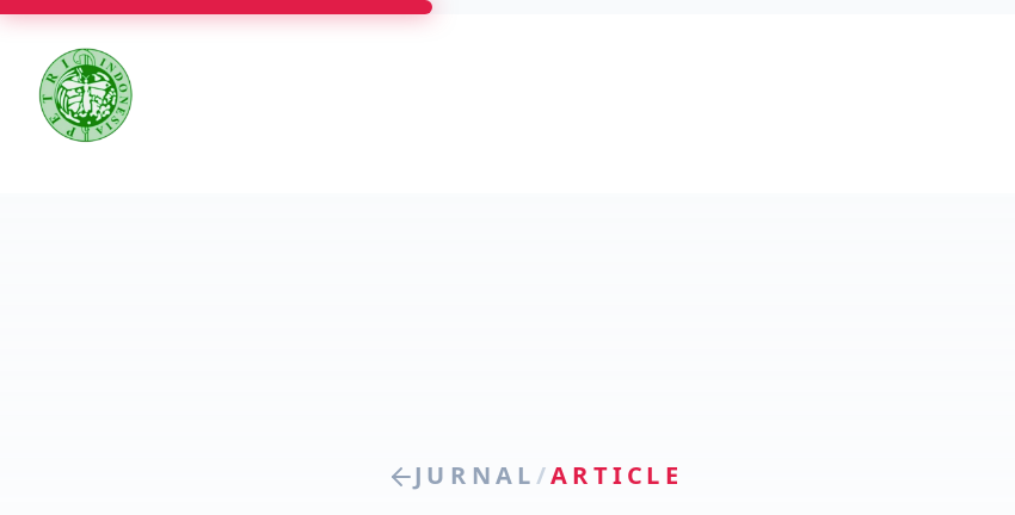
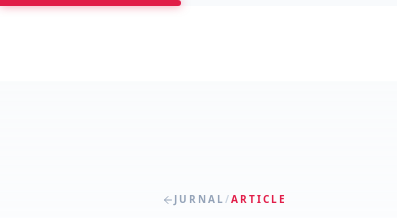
- [image]
